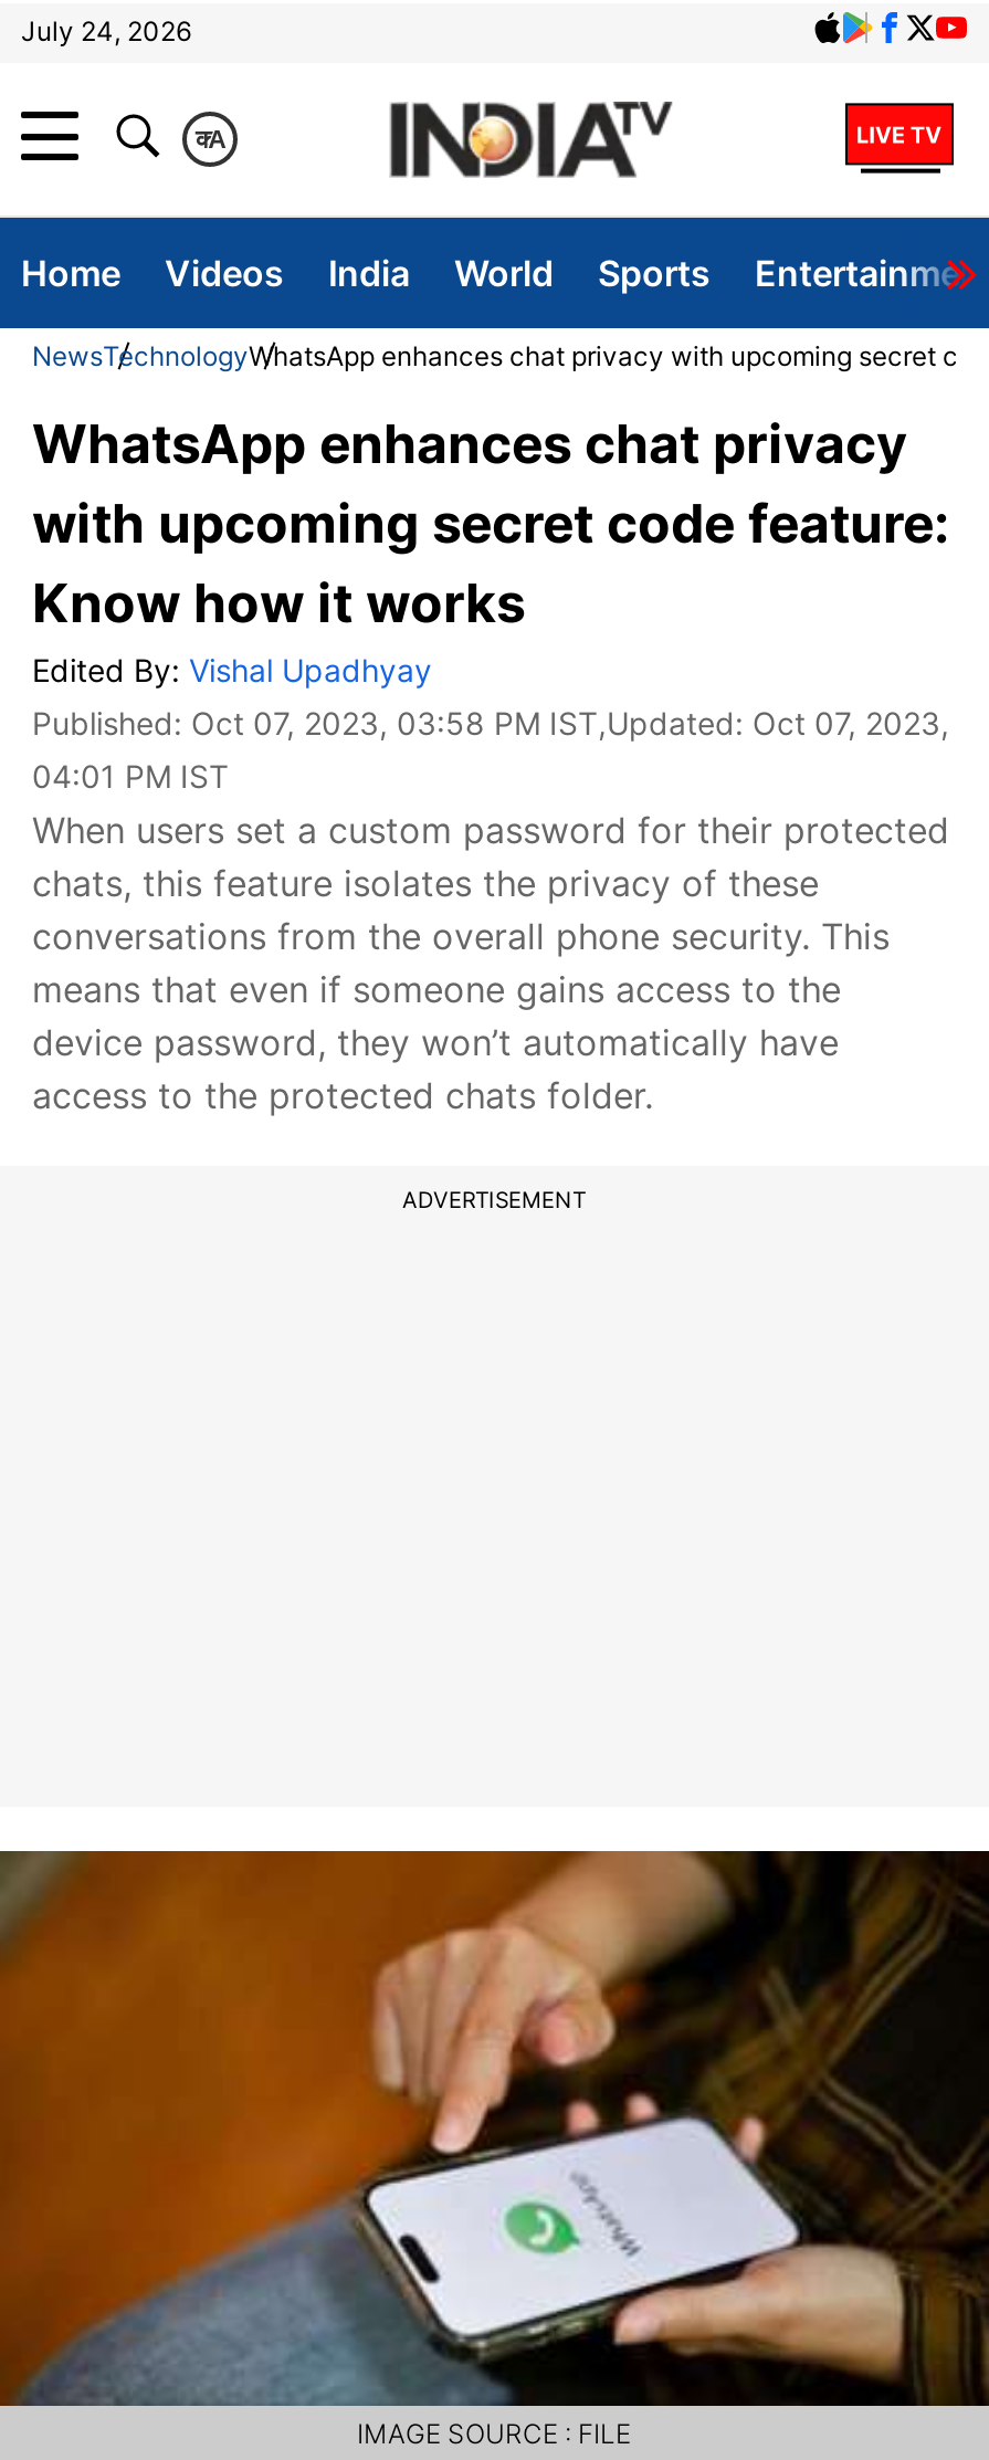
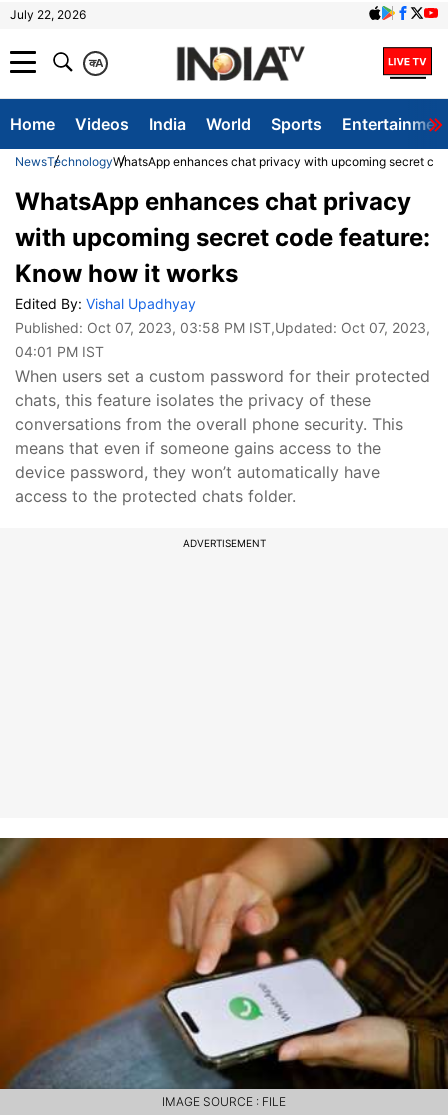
- July 24, 2026
+ July 22, 2026
